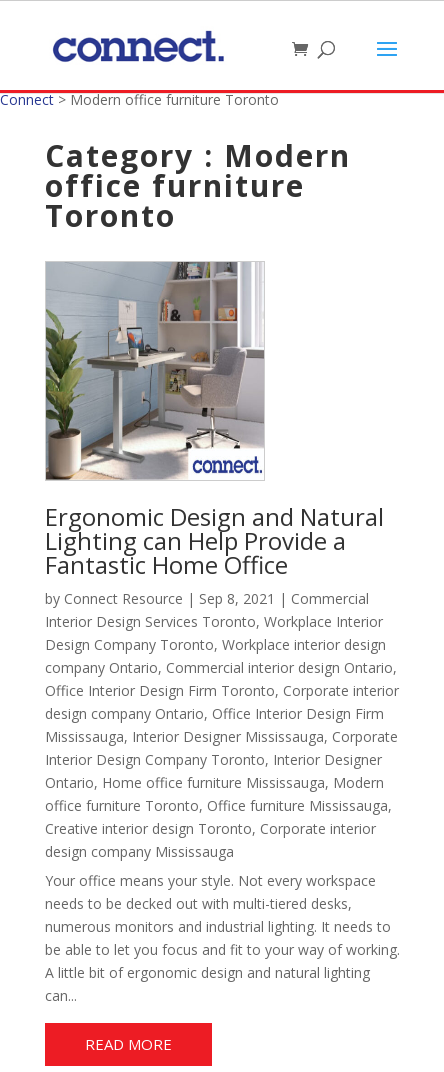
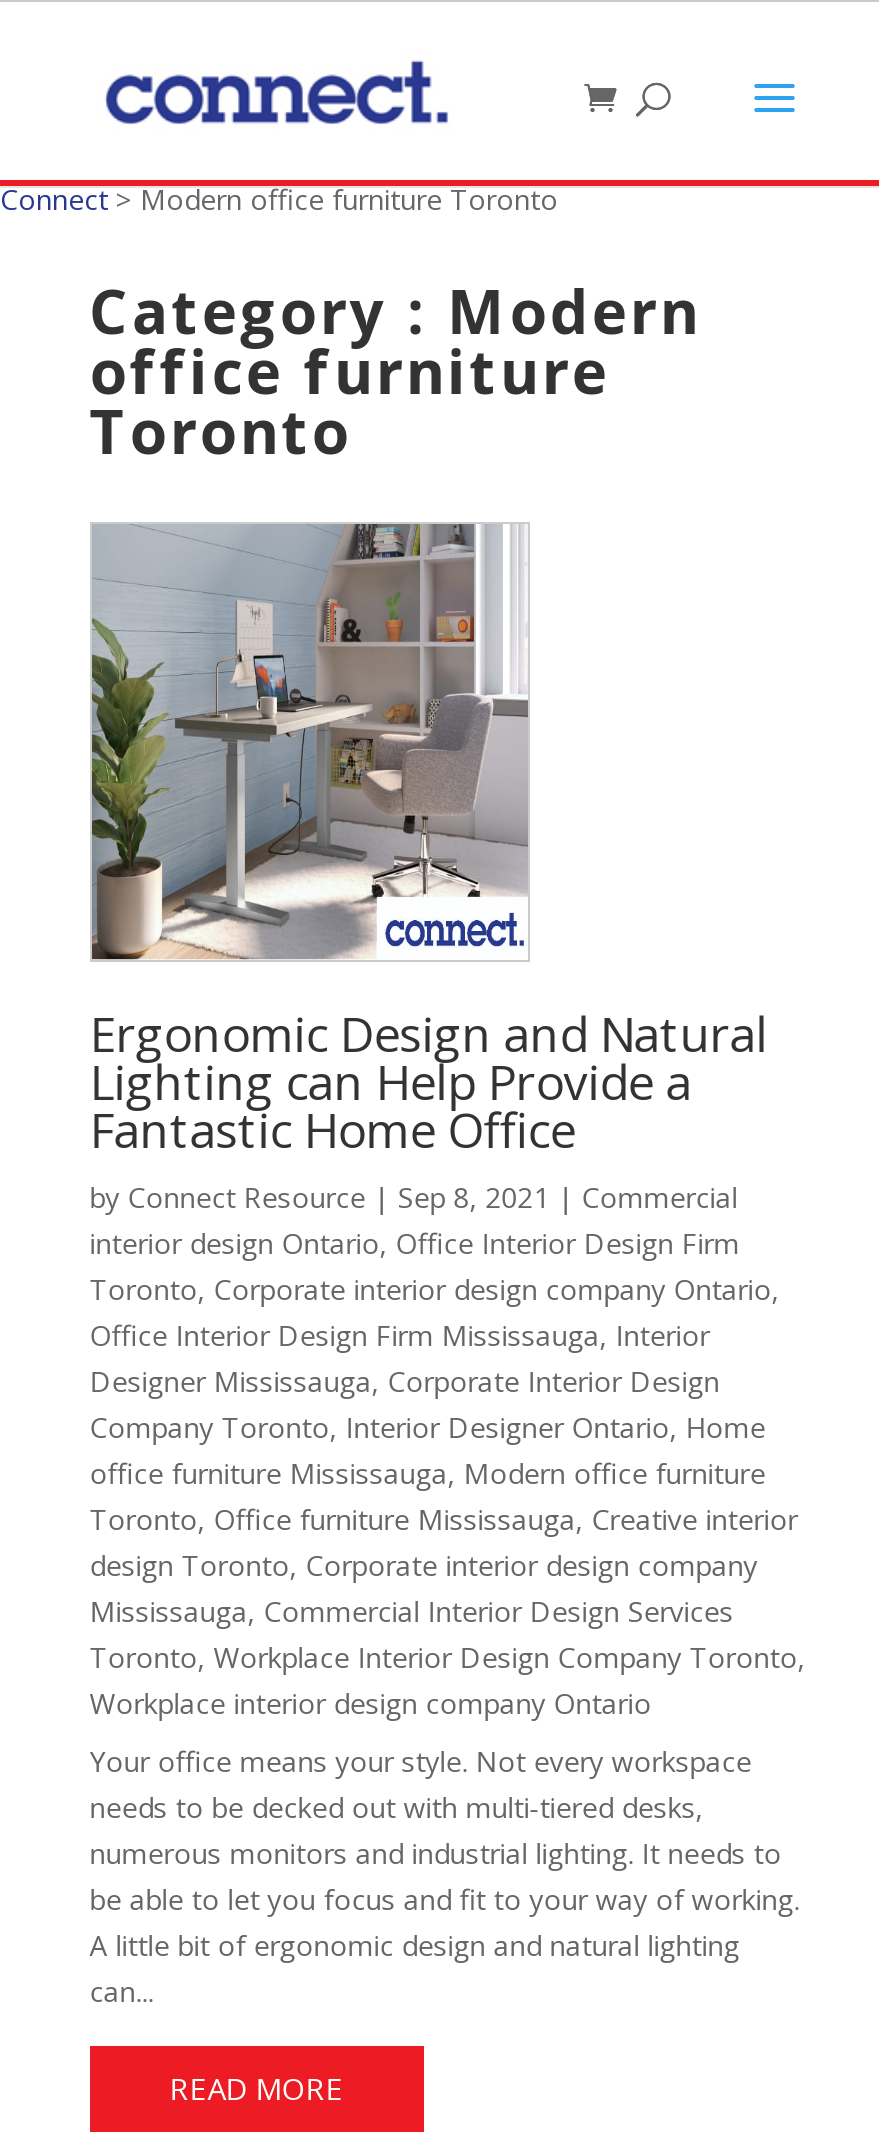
- Interior Design Services Toronto, Workplace Interior
- Design Company Toronto, Workplace interior design
- company Ontario, Commercial interior design Ontario,
- Office Interior Design Firm Toronto, Corporate interior
- design company Ontario, Office Interior Design Firm
- Mississauga, Interior Designer Mississauga, Corporate
- Interior Design Company Toronto, Interior Designer
- Ontario, Home office furniture Mississauga, Modern
- office furniture Toronto, Office furniture Mississauga,
- Creative interior design Toronto, Corporate interior
- design company Mississauga
+ interior design Ontario, Office Interior Design Firm
+ Toronto, Corporate interior design company Ontario,
+ Office Interior Design Firm Mississauga, Interior
+ Designer Mississauga, Corporate Interior Design
+ Company Toronto, Interior Designer Ontario, Home
+ office furniture Mississauga, Modern office furniture
+ Toronto, Office furniture Mississauga, Creative interior
+ design Toronto, Corporate interior design company
+ Mississauga, Commercial Interior Design Services
+ Toronto, Workplace Interior Design Company Toronto,
+ Workplace interior design company Ontario
